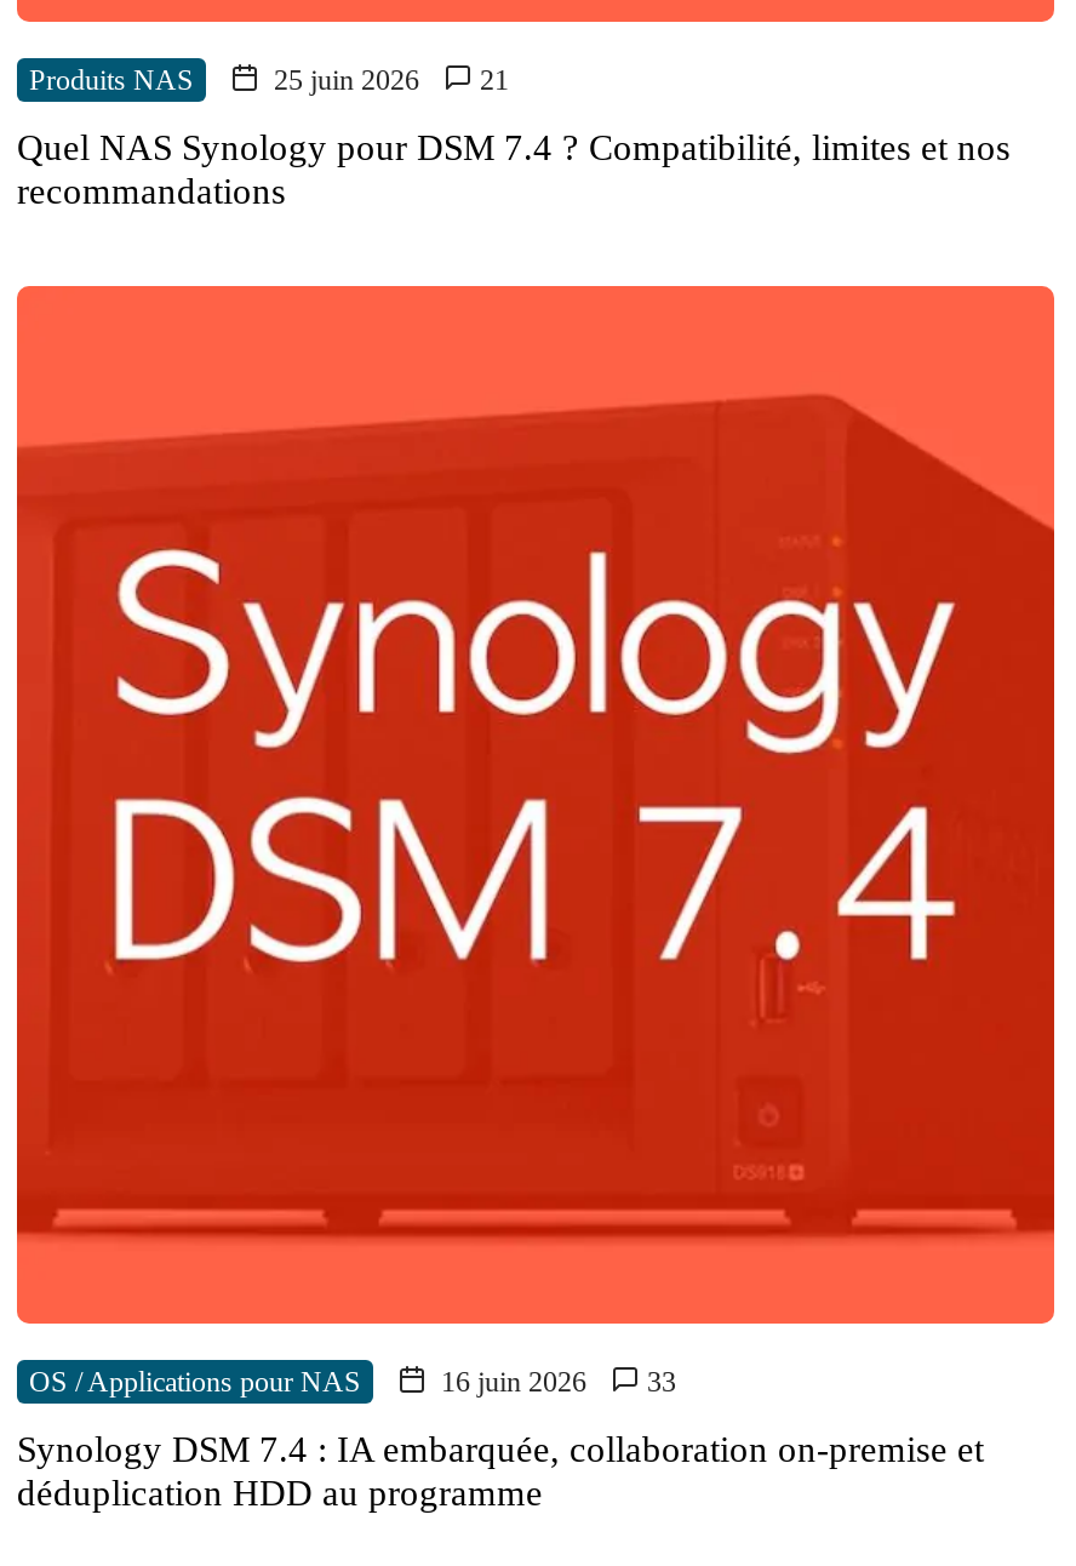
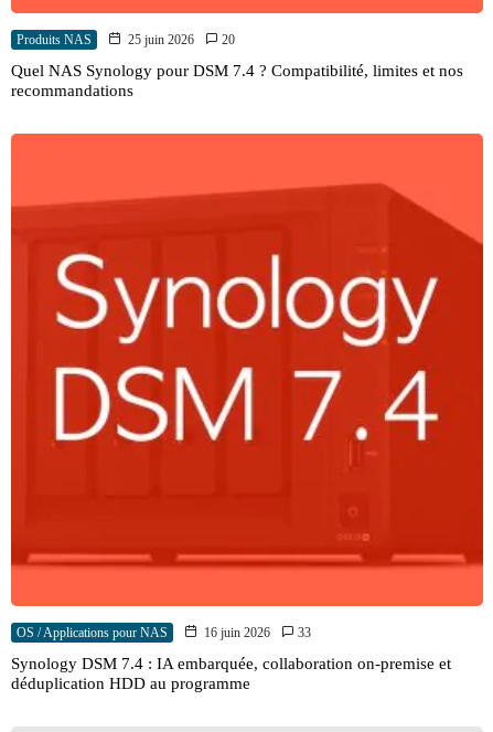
- 25 juin 2026 21
+ 25 juin 2026 20
